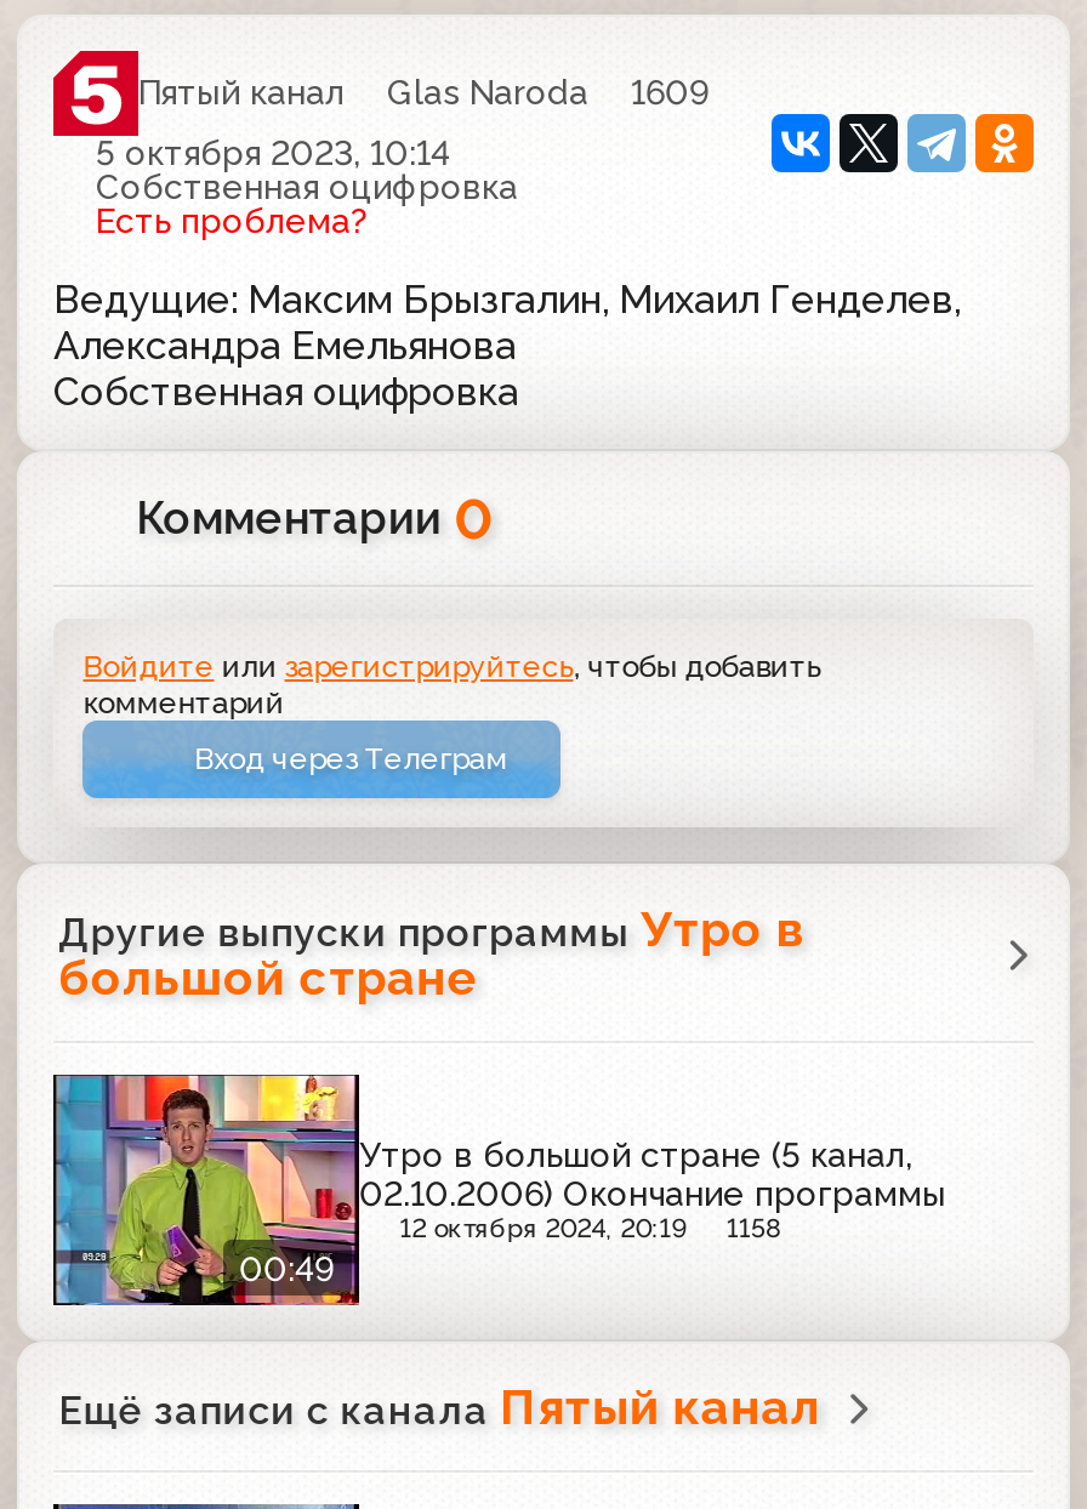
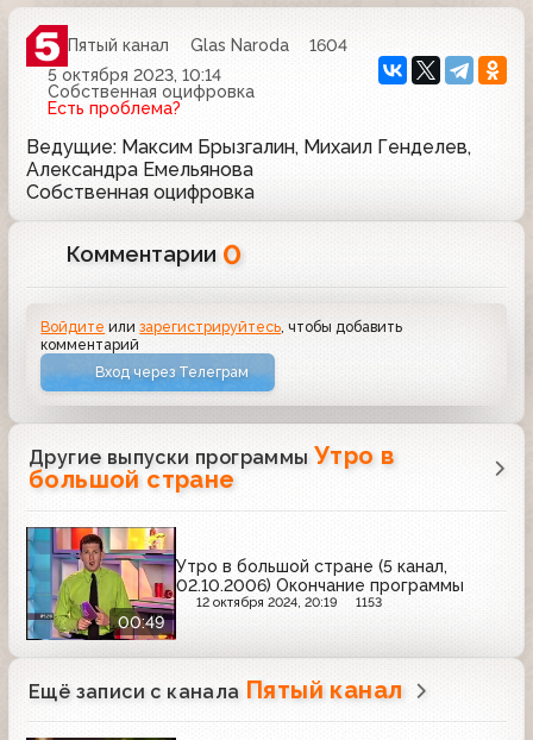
- Пятый канал Glas Naroda 1609
+ Пятый канал Glas Naroda 1604

- 12 октября 2024, 20:19 1158
+ 12 октября 2024, 20:19 1153
